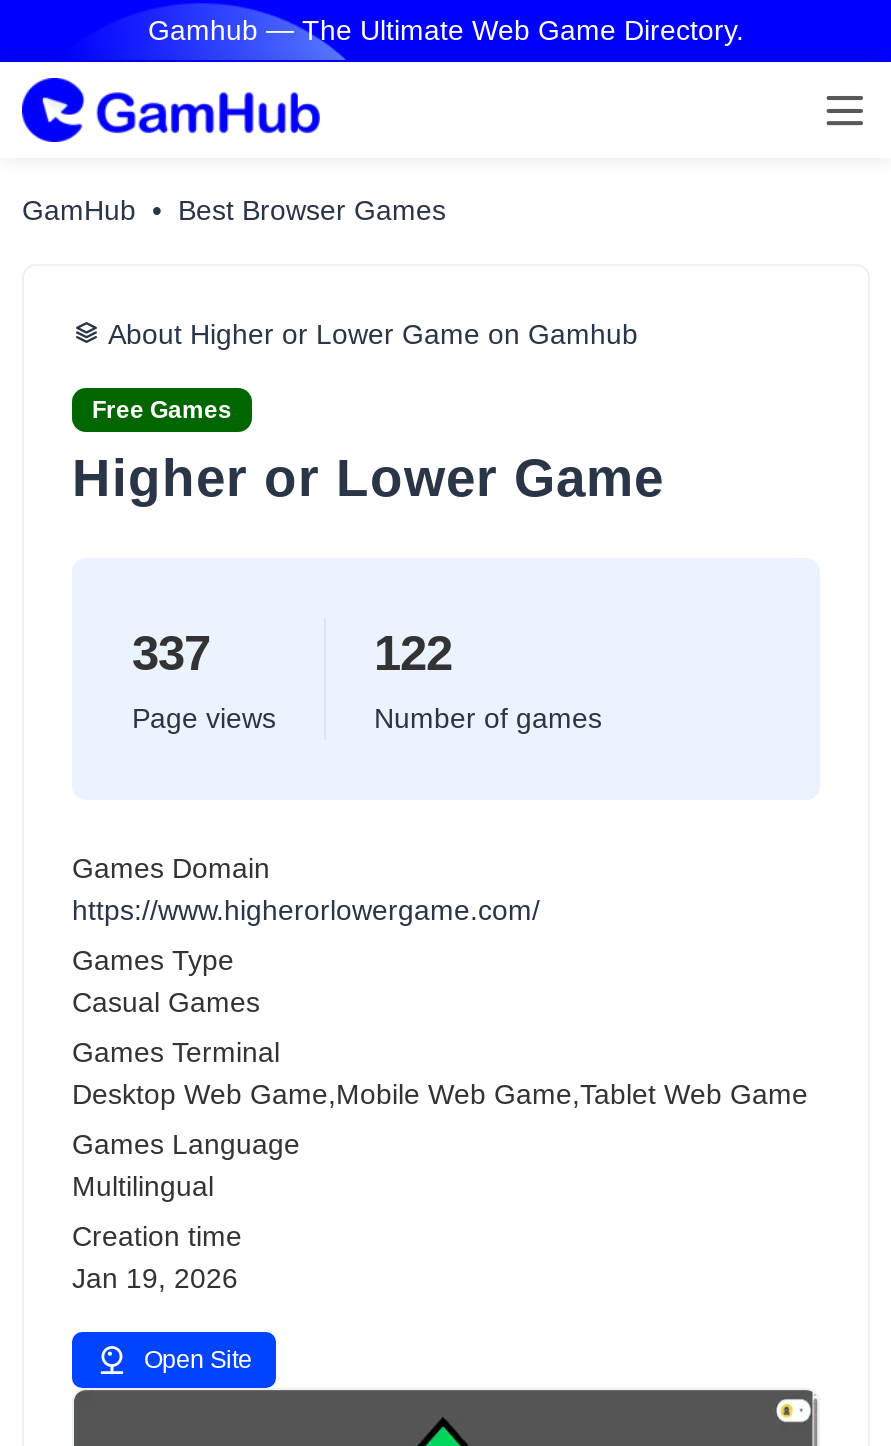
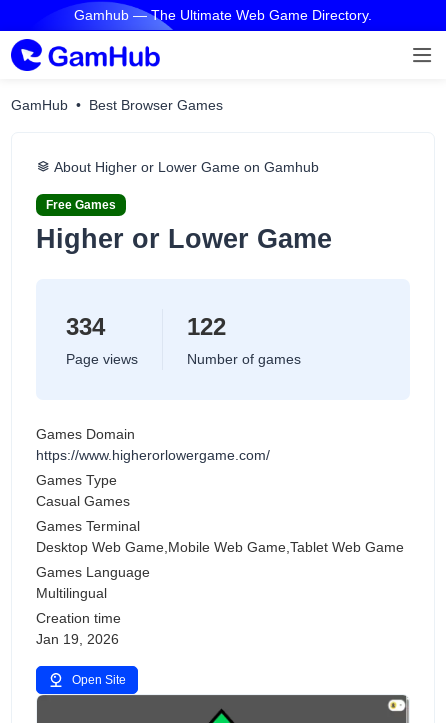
- 337
+ 334
